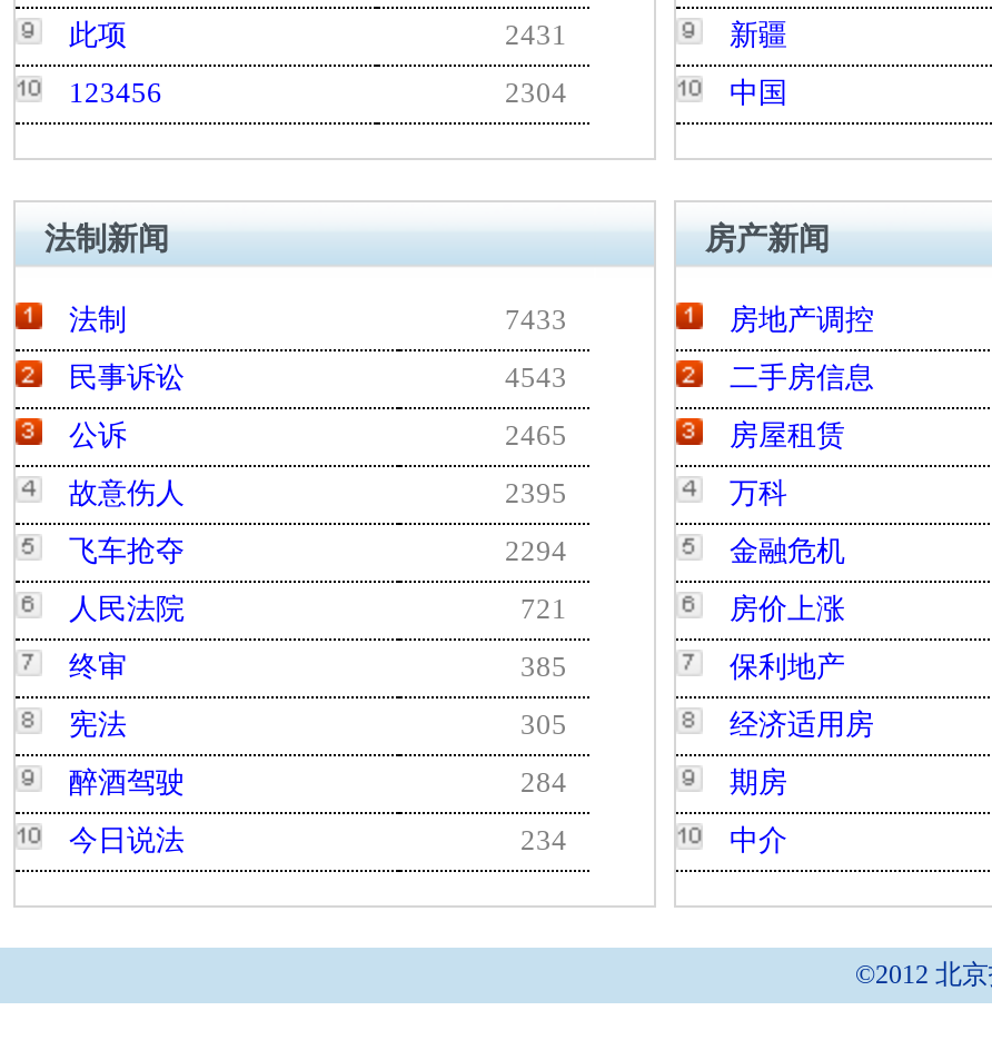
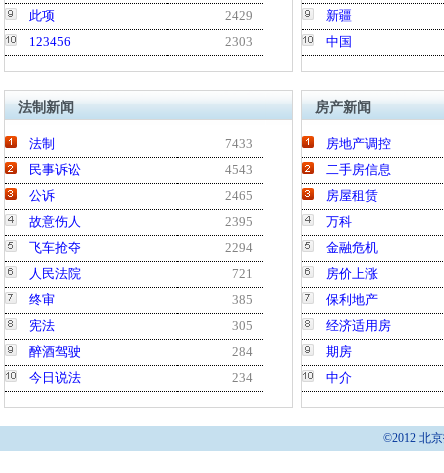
- 2431
+ 2429

- 2304
+ 2303
